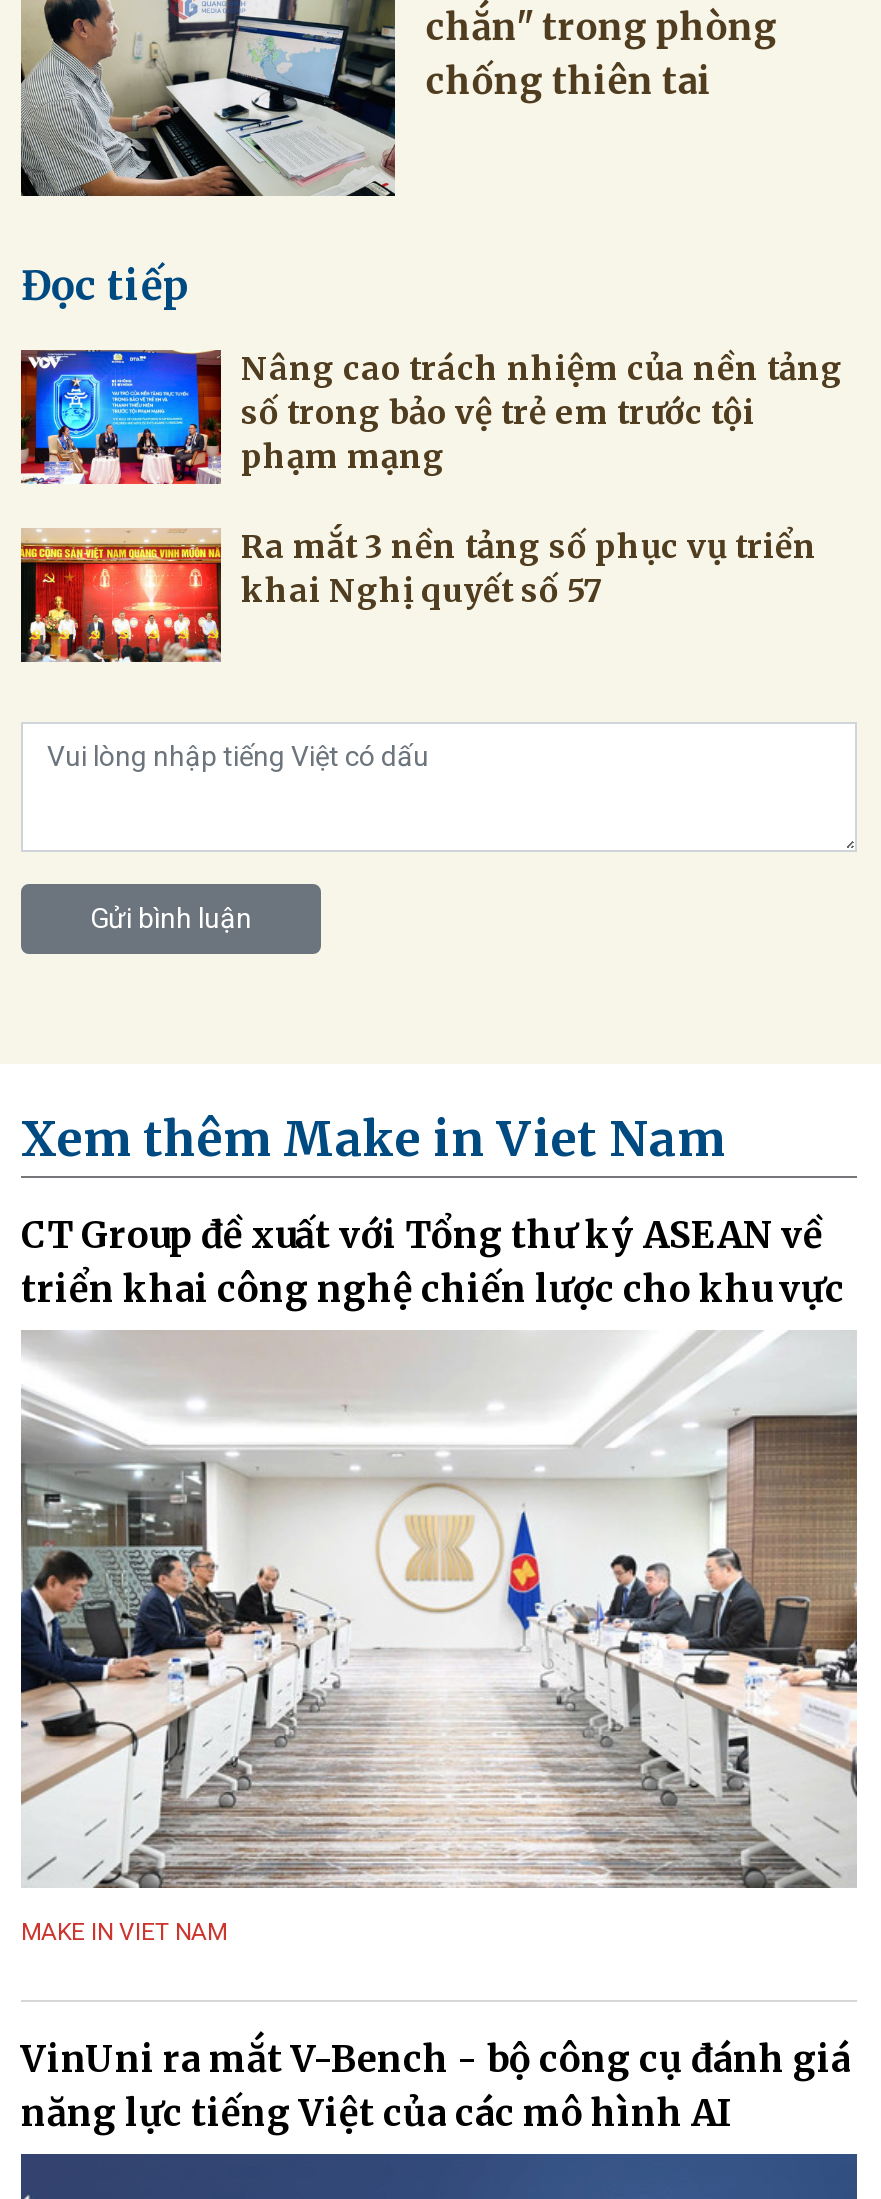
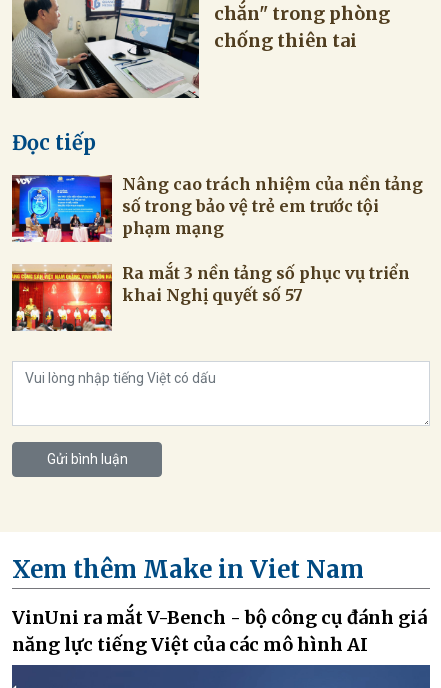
- CT Group đề xuất với Tổng thư ký ASEAN về
- triển khai công nghệ chiến lược cho khu vực

- [image]
- MAKE IN VIET NAM
